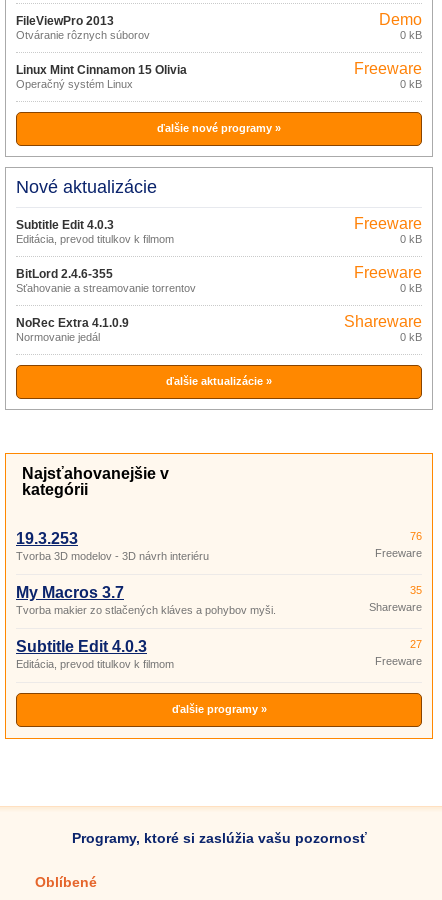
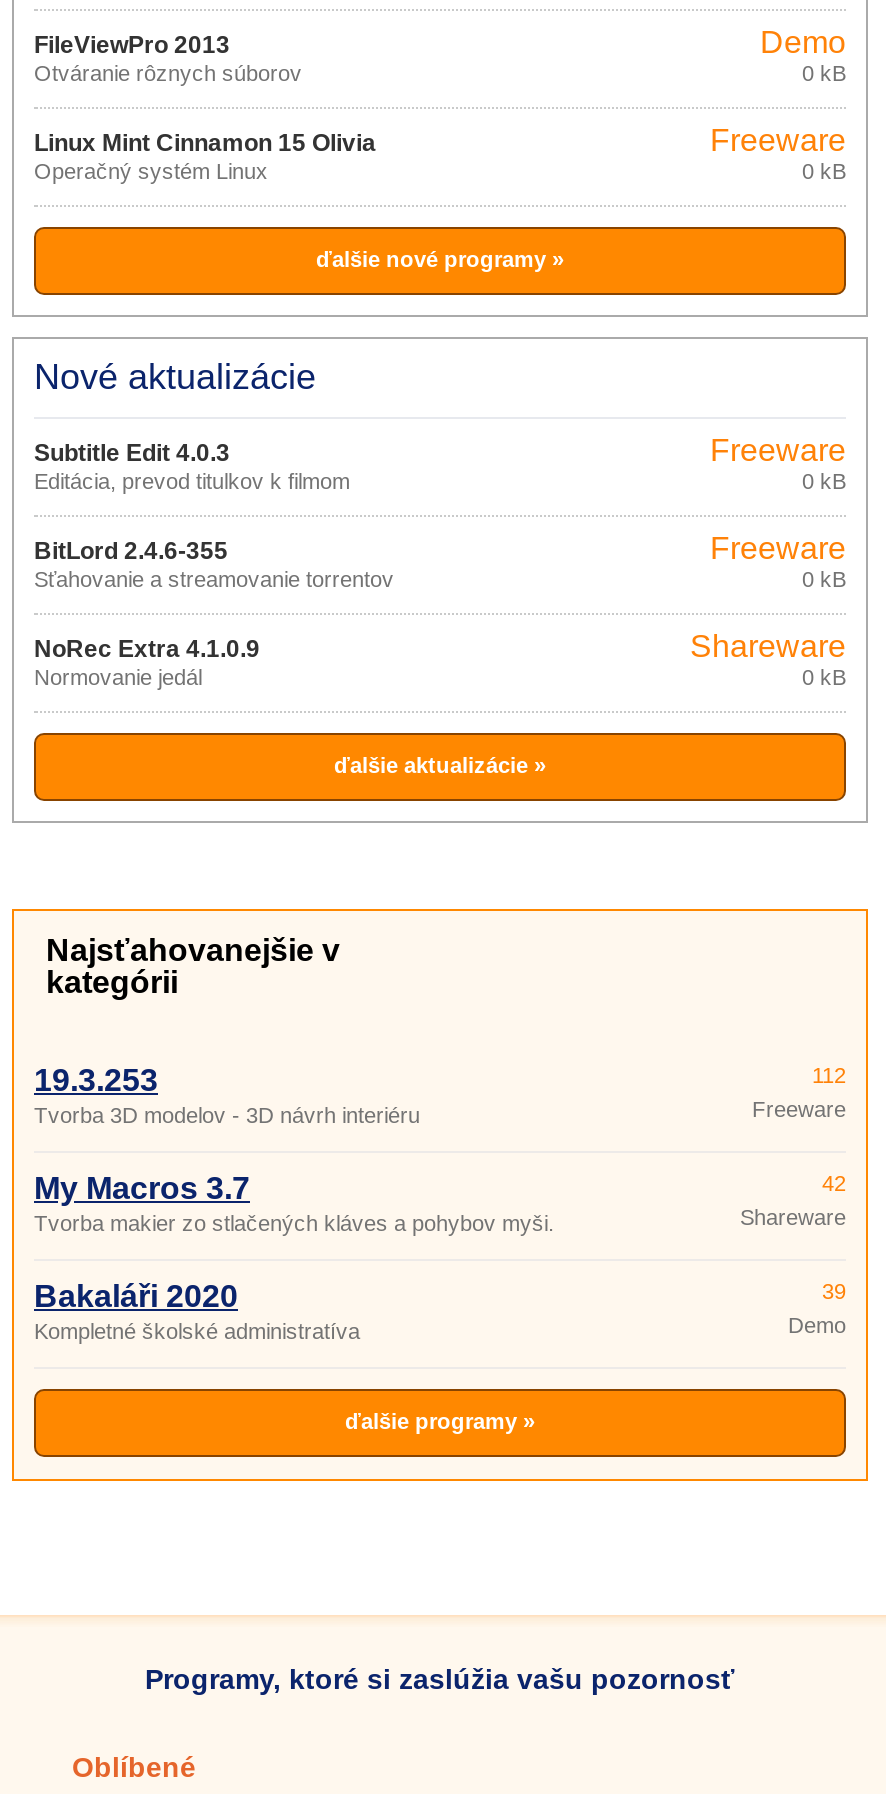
- 76
+ 112

- 35
+ 42

- Subtitle Edit 4.0.3
- Editácia, prevod titulkov k filmom
+ Bakaláři 2020
+ Kompletné školské administratíva

- 27
- Freeware
+ 39
+ Demo
